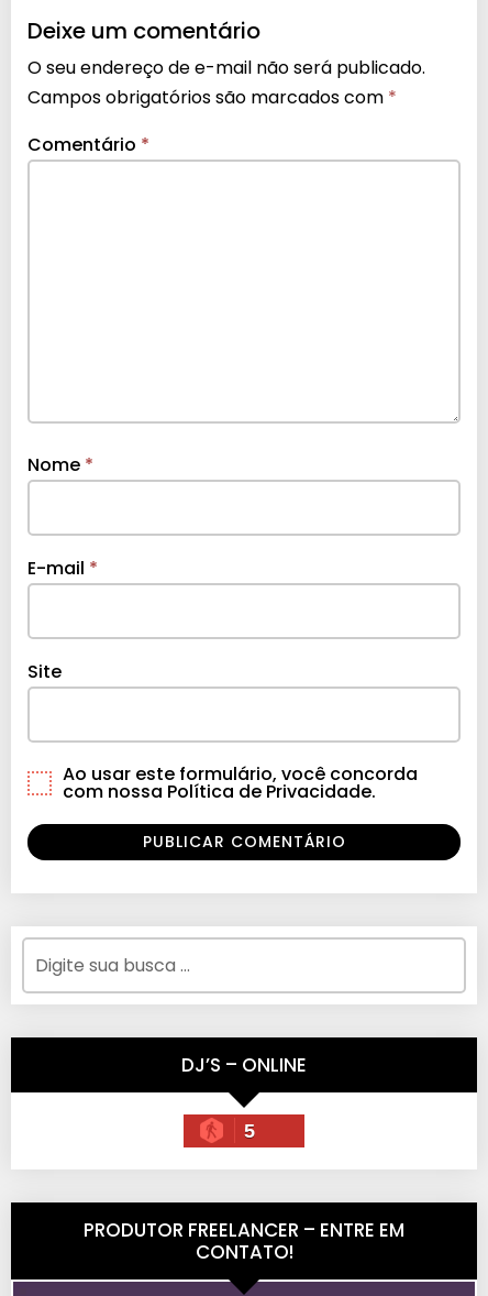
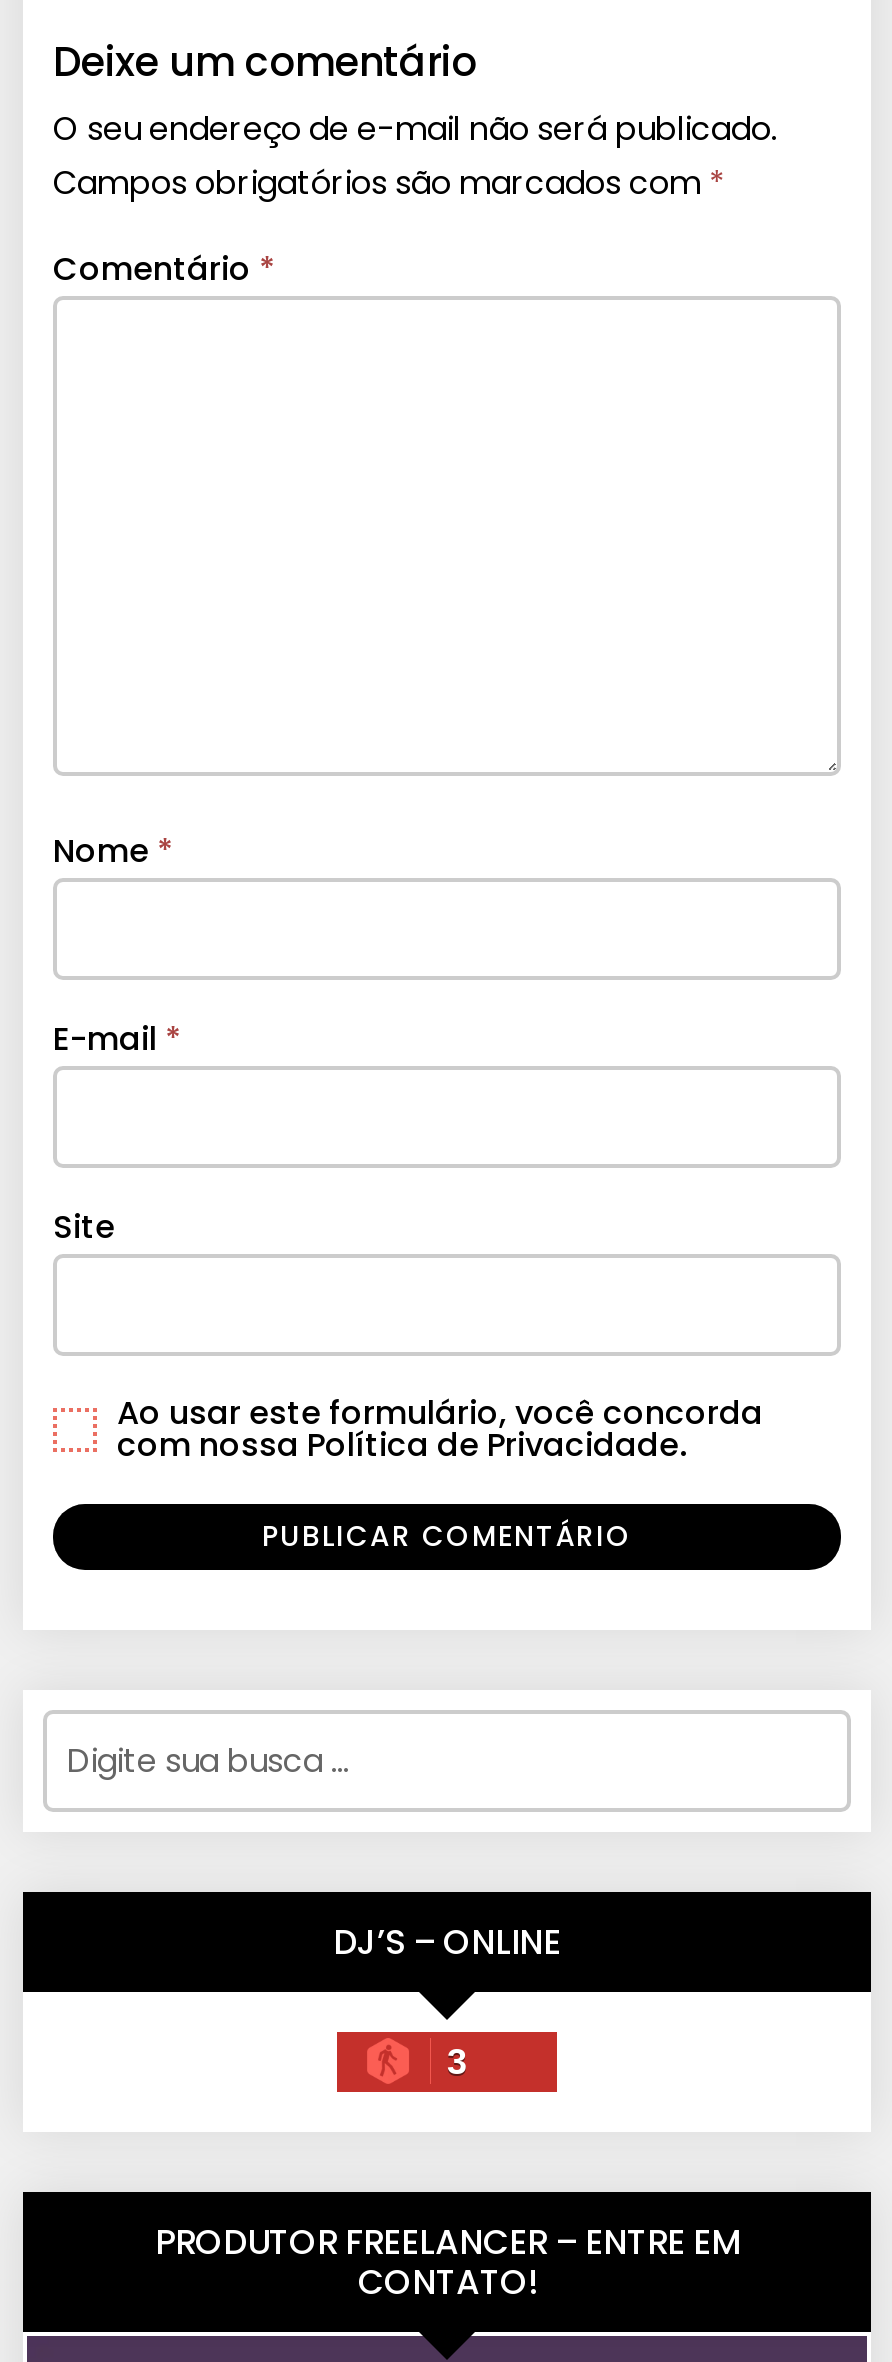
- 5
+ 3
